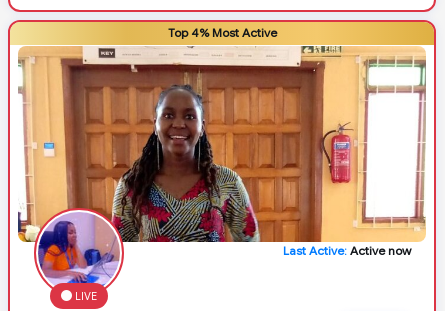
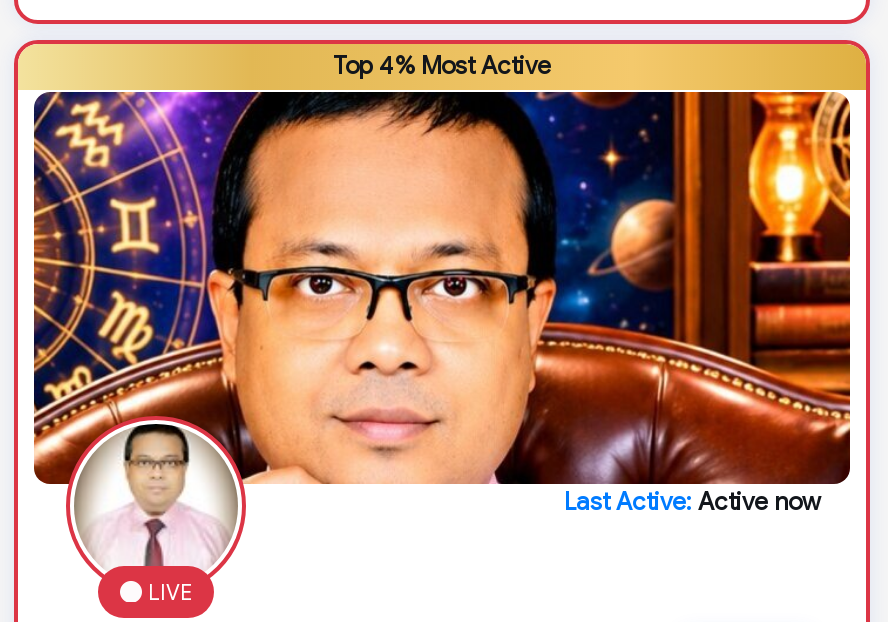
- [image]
+ [image]
